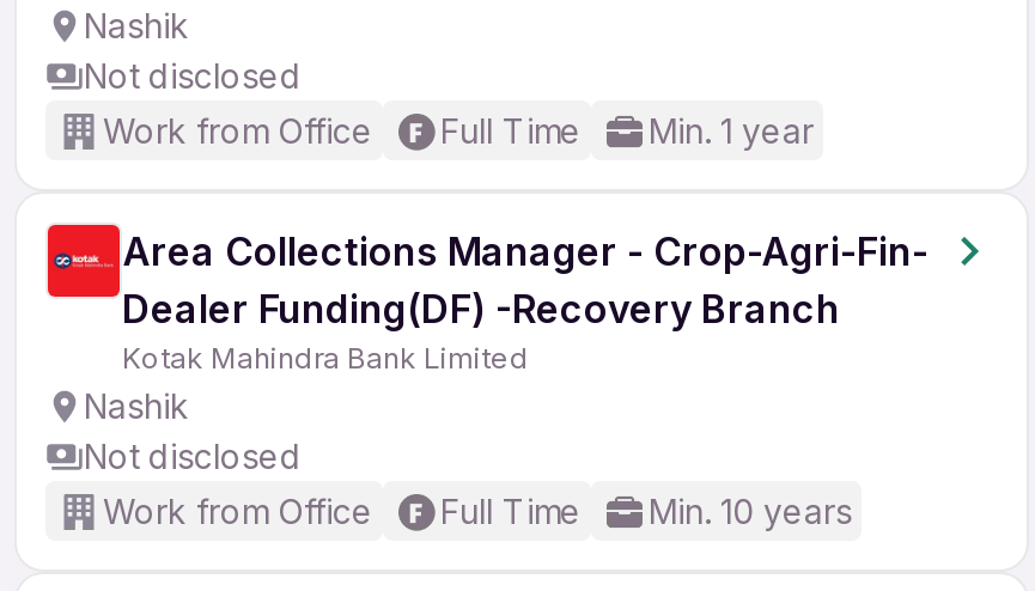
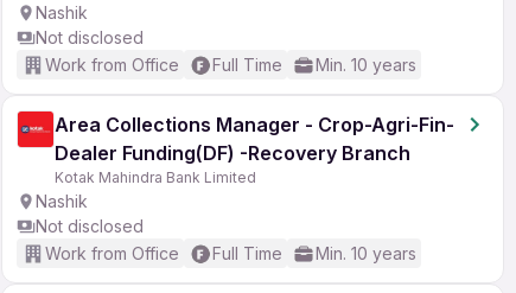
- Work from Office Full Time Min. 1 year
+ Work from Office Full Time Min. 10 years
